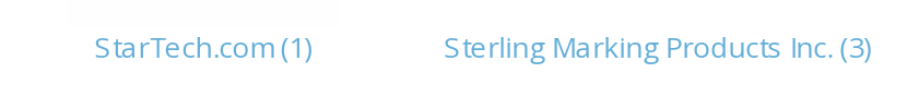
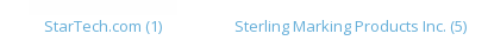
- Sterling Marking Products Inc. (3)
+ Sterling Marking Products Inc. (5)
